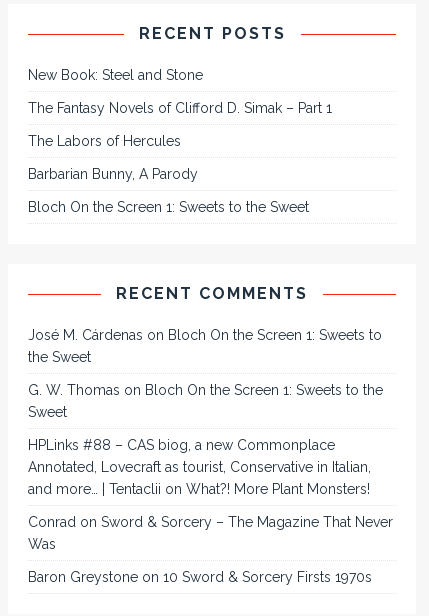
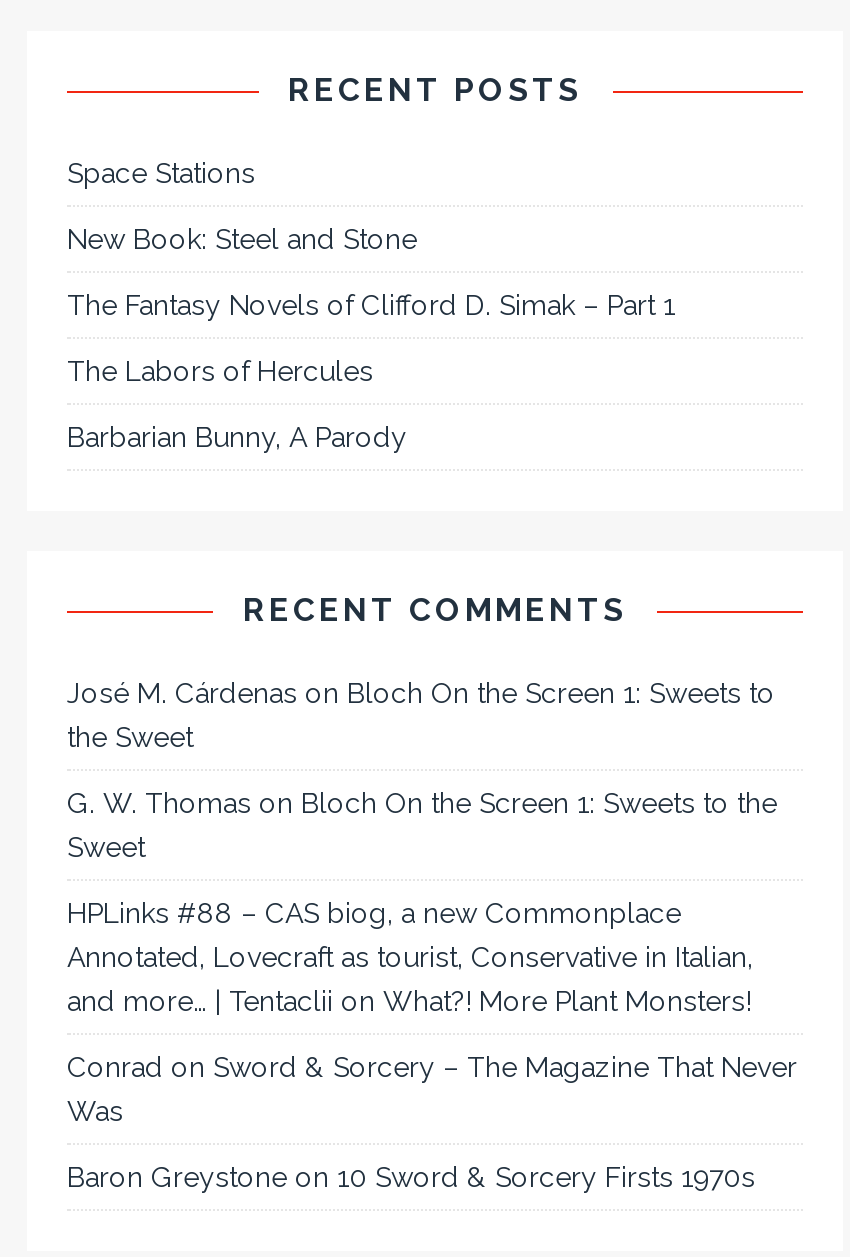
+ Space Stations

moved down: New Book: Steel and Stone | The Fantasy Novels of Clifford D. Simak – Part 1 | The Labors of Hercules | Barbarian Bunny, A Parody

- Bloch On the Screen 1: Sweets to the Sweet
